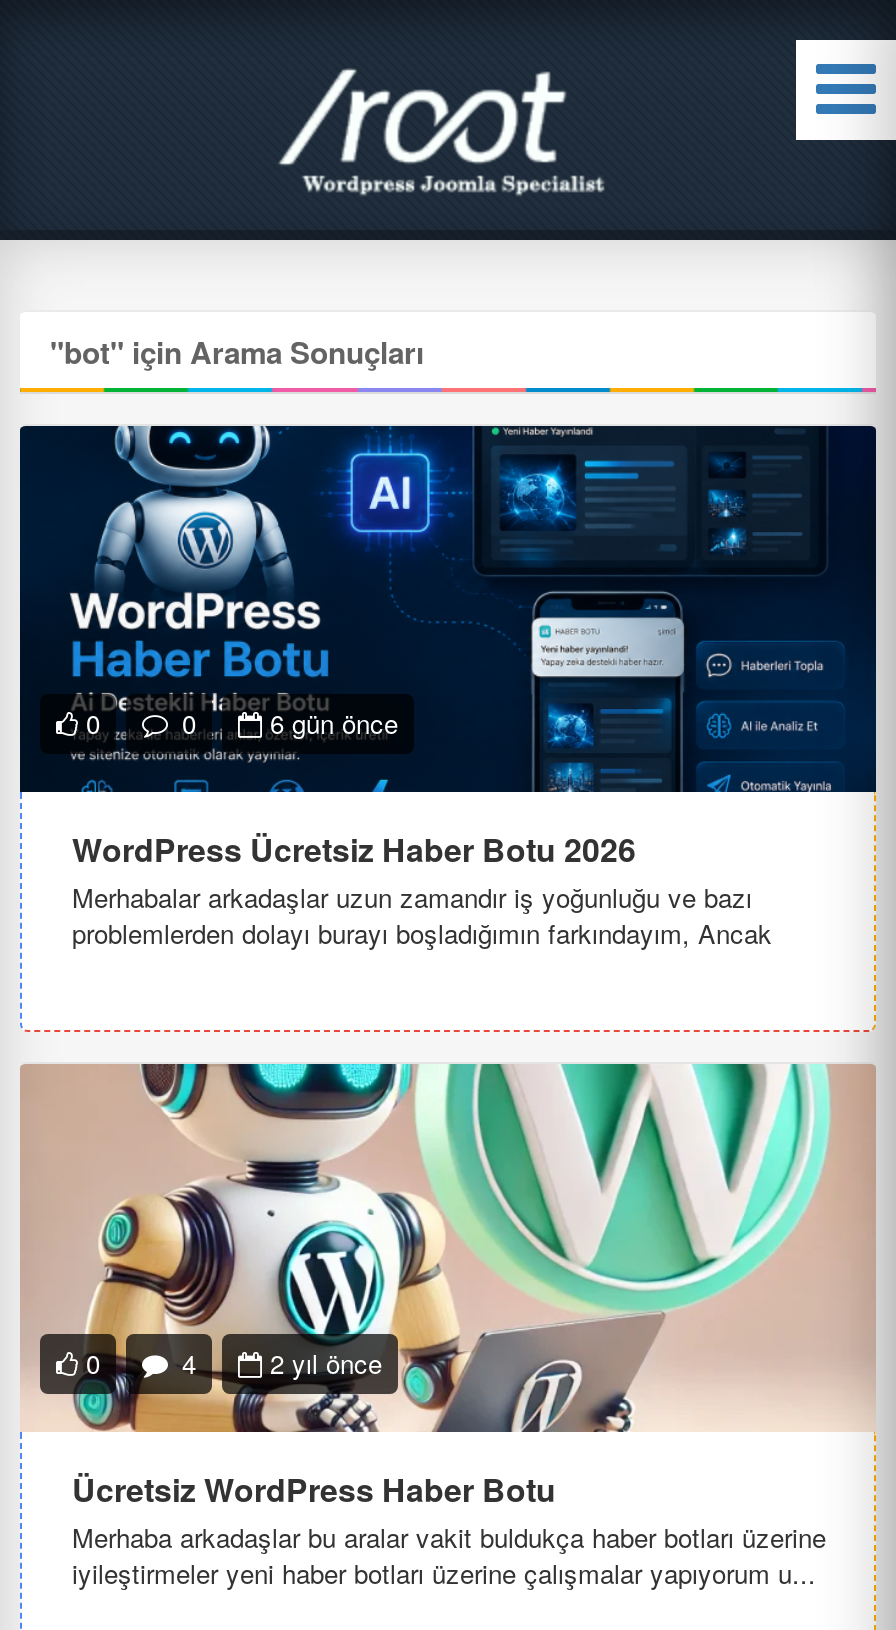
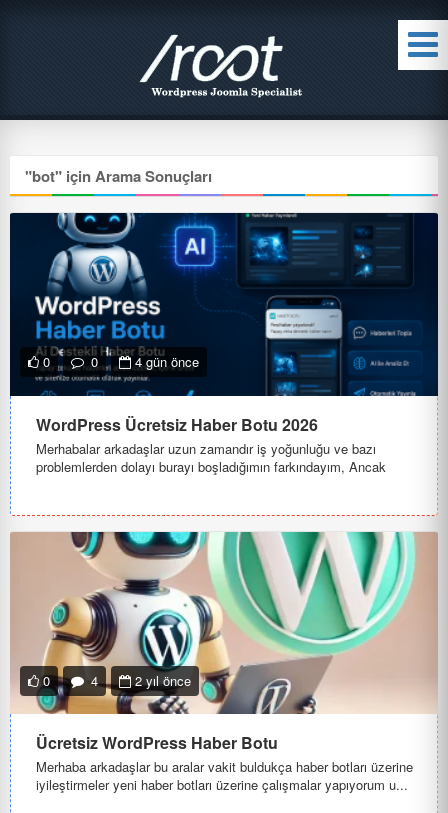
- 0 0 6 gün önce
+ 0 0 4 gün önce
